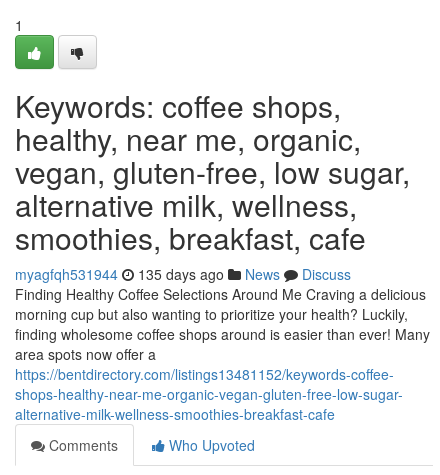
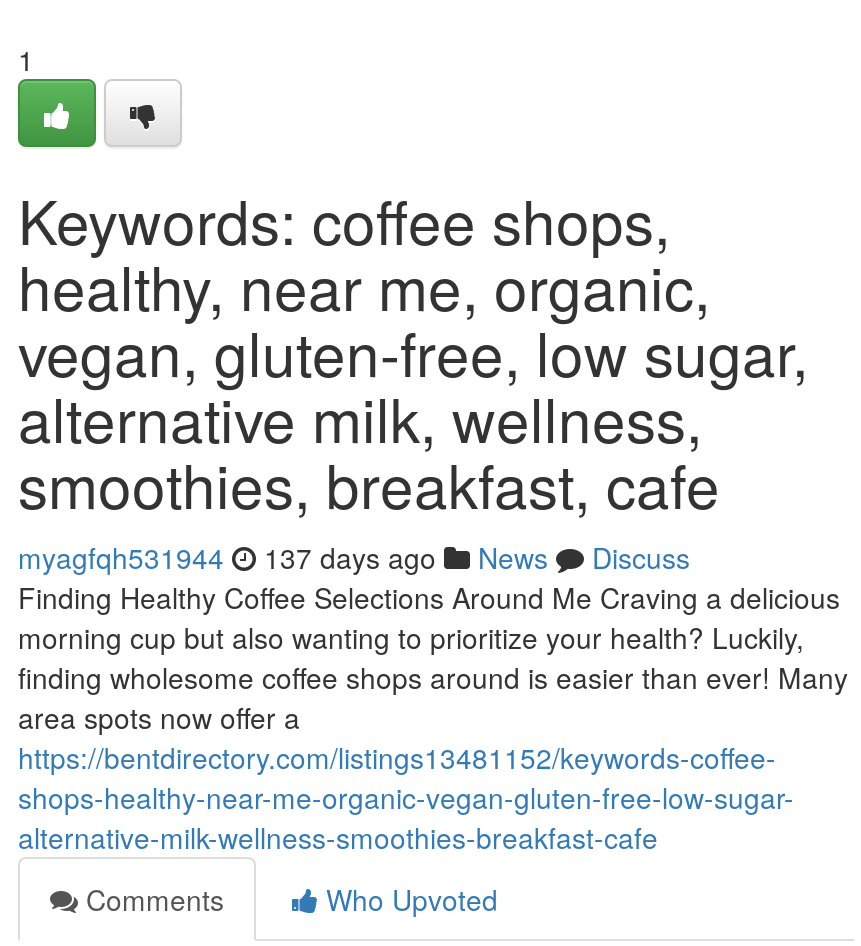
- myagfqh531944 135 days ago News Discuss
+ myagfqh531944 137 days ago News Discuss
